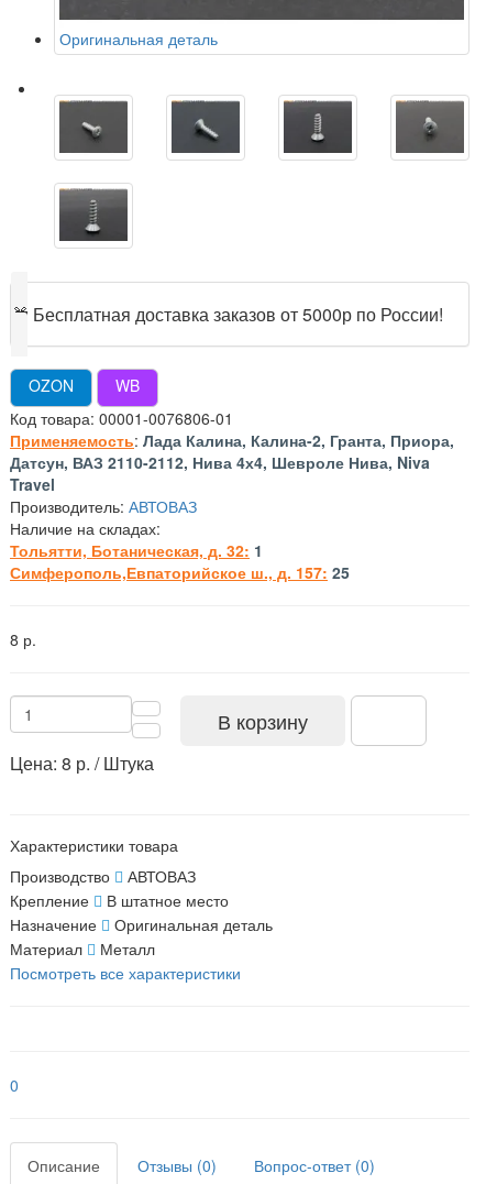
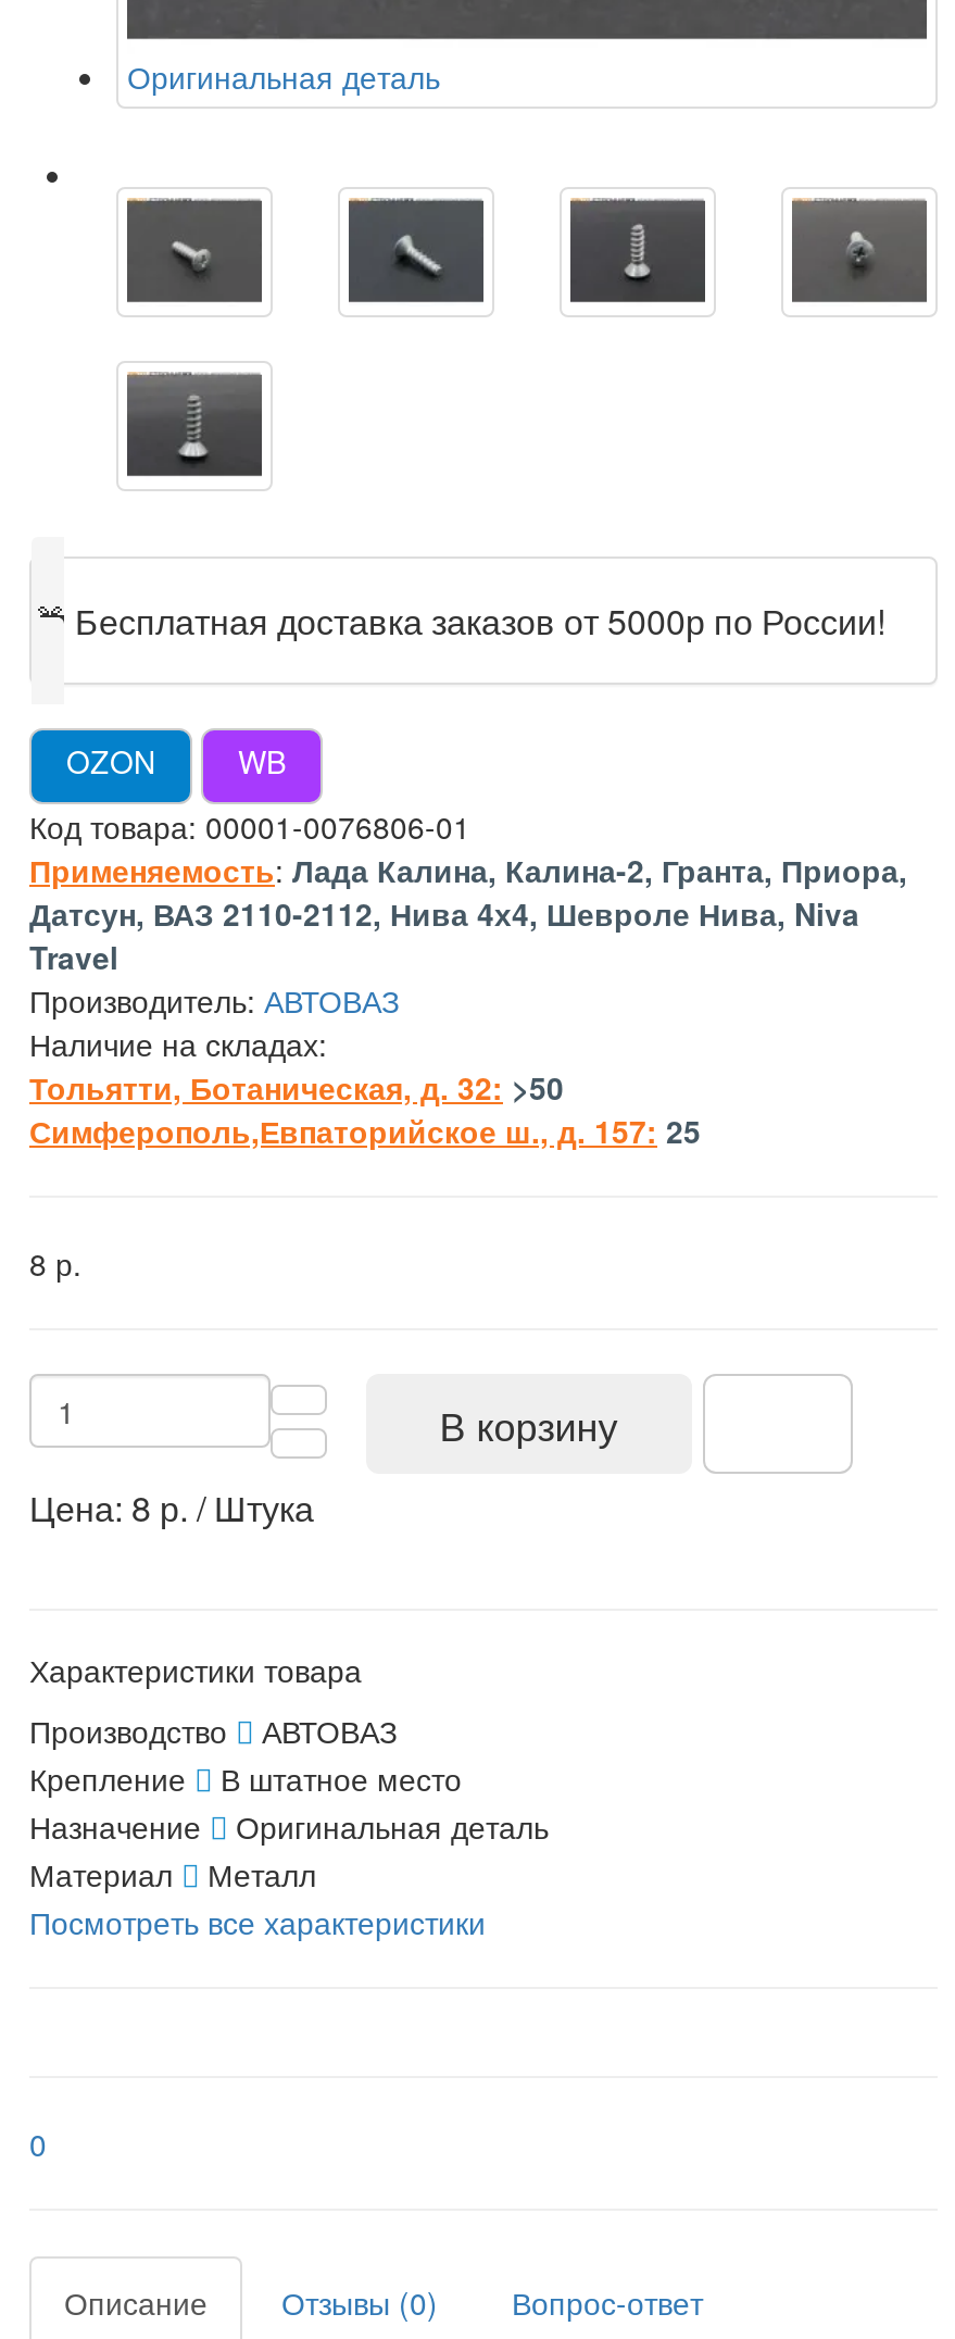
- Тольятти, Ботаническая, д. 32: 1
+ Тольятти, Ботаническая, д. 32: >50

- Вопрос-ответ (0)
+ Вопрос-ответ
